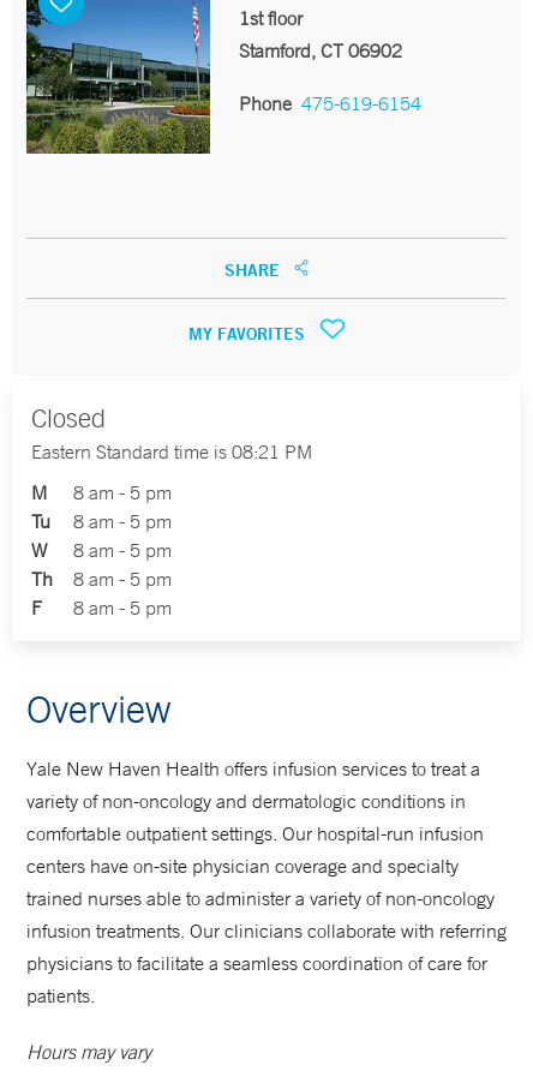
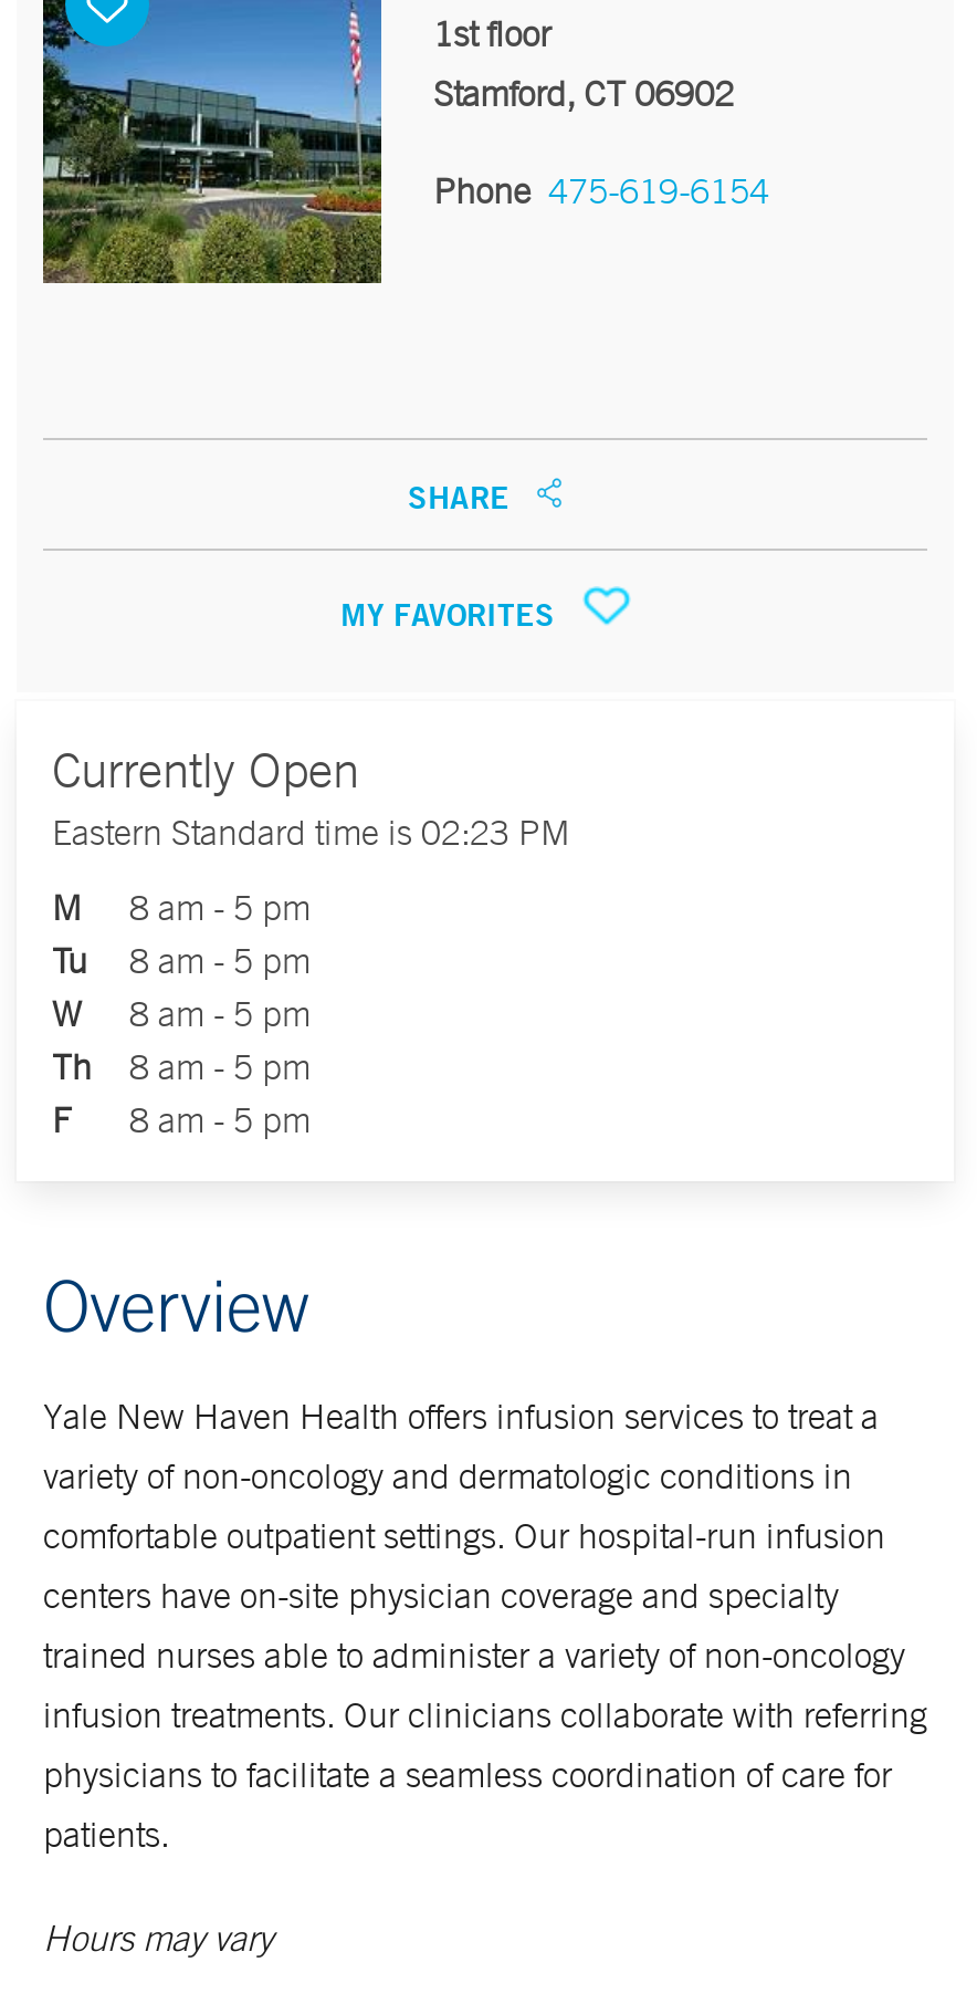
- Closed
- Eastern Standard time is 08:21 PM
+ Currently Open
+ Eastern Standard time is 02:23 PM
